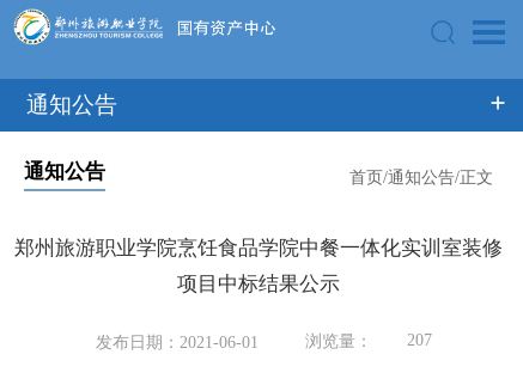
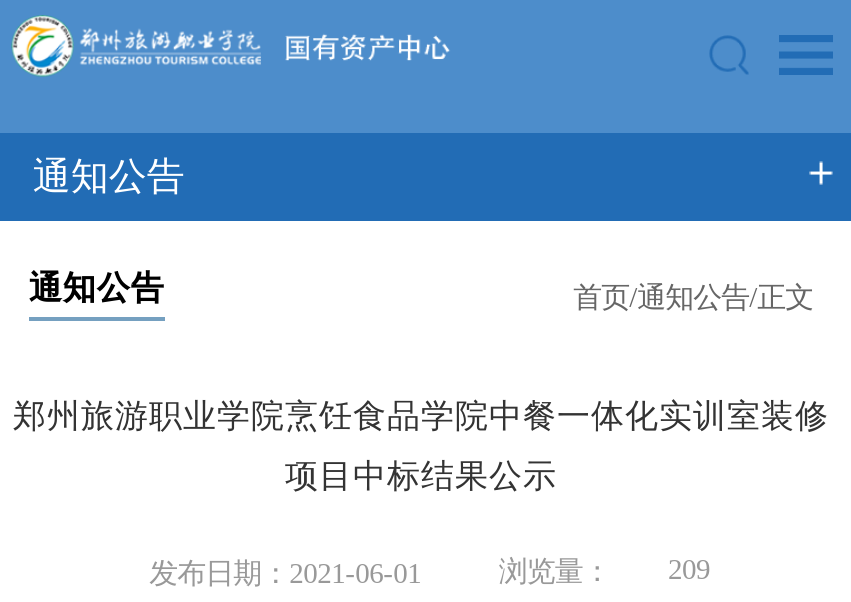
- 浏览量： 207
+ 浏览量： 209
